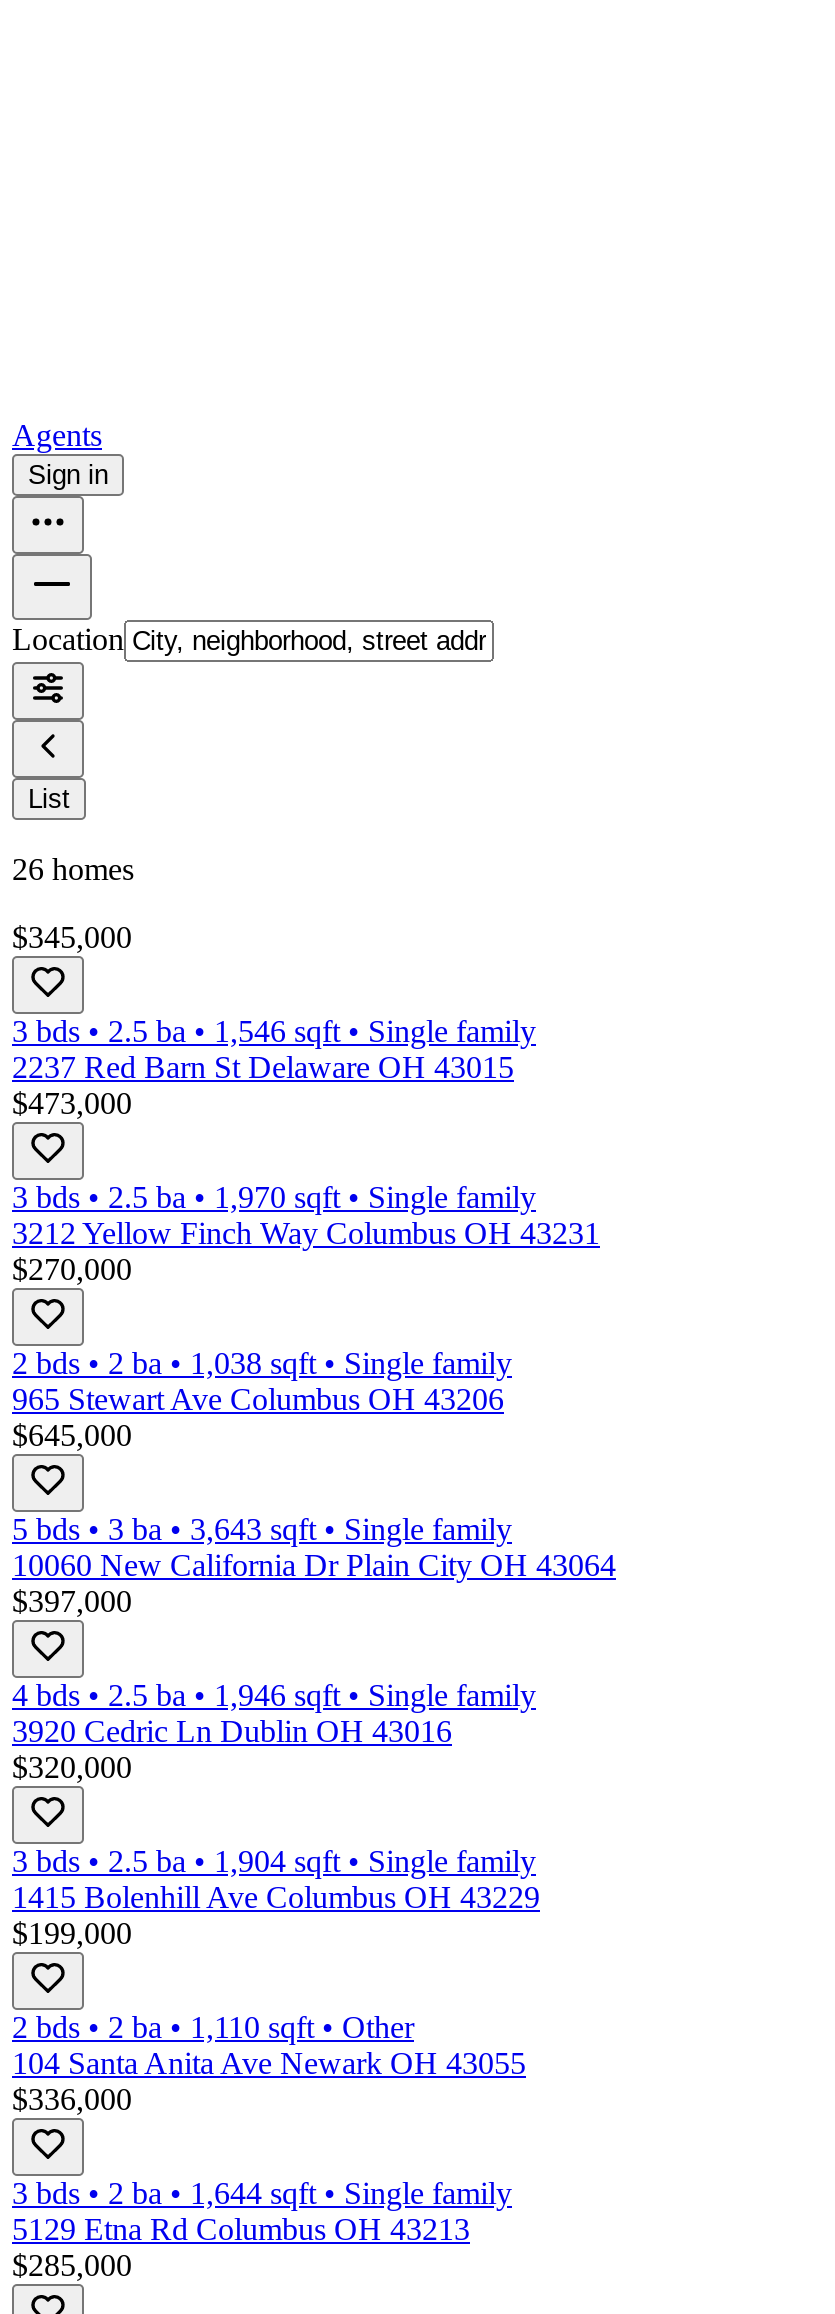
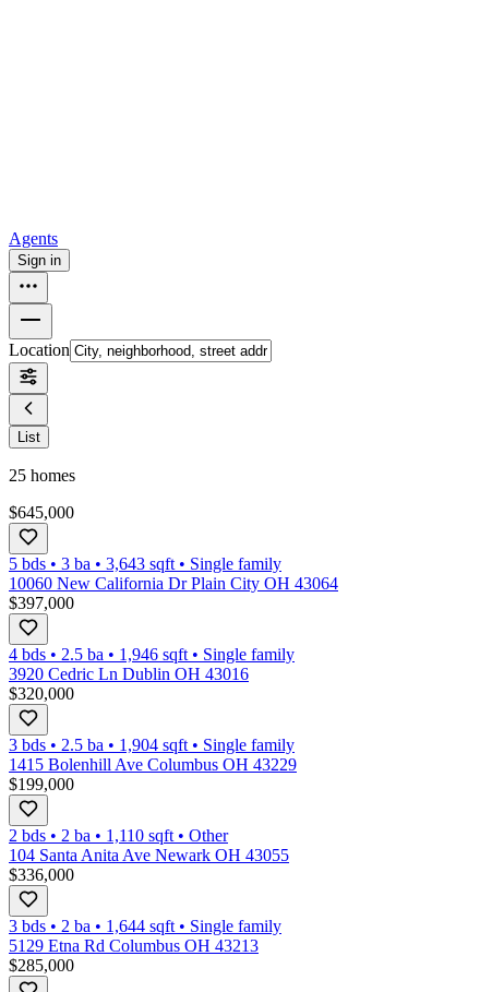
- 26 homes
- $345,000
- 3 bds • 2.5 ba • 1,546 sqft • Single family
- 2237 Red Barn St Delaware OH 43015
- $473,000
- 3 bds • 2.5 ba • 1,970 sqft • Single family
- 3212 Yellow Finch Way Columbus OH 43231
- $270,000
- 2 bds • 2 ba • 1,038 sqft • Single family
- 965 Stewart Ave Columbus OH 43206
+ 25 homes
